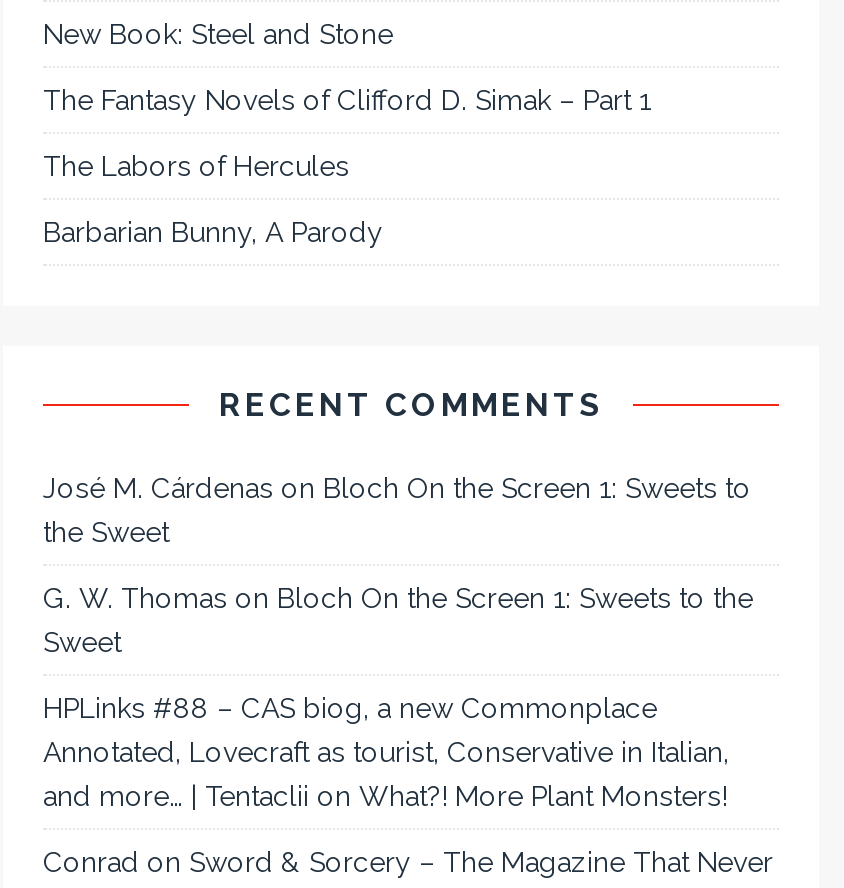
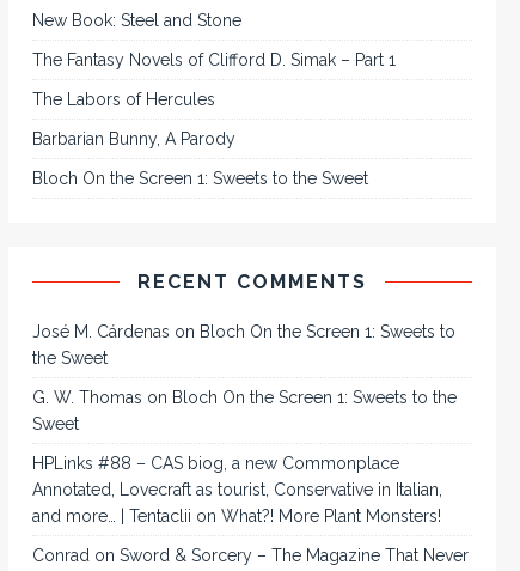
+ Bloch On the Screen 1: Sweets to the Sweet
